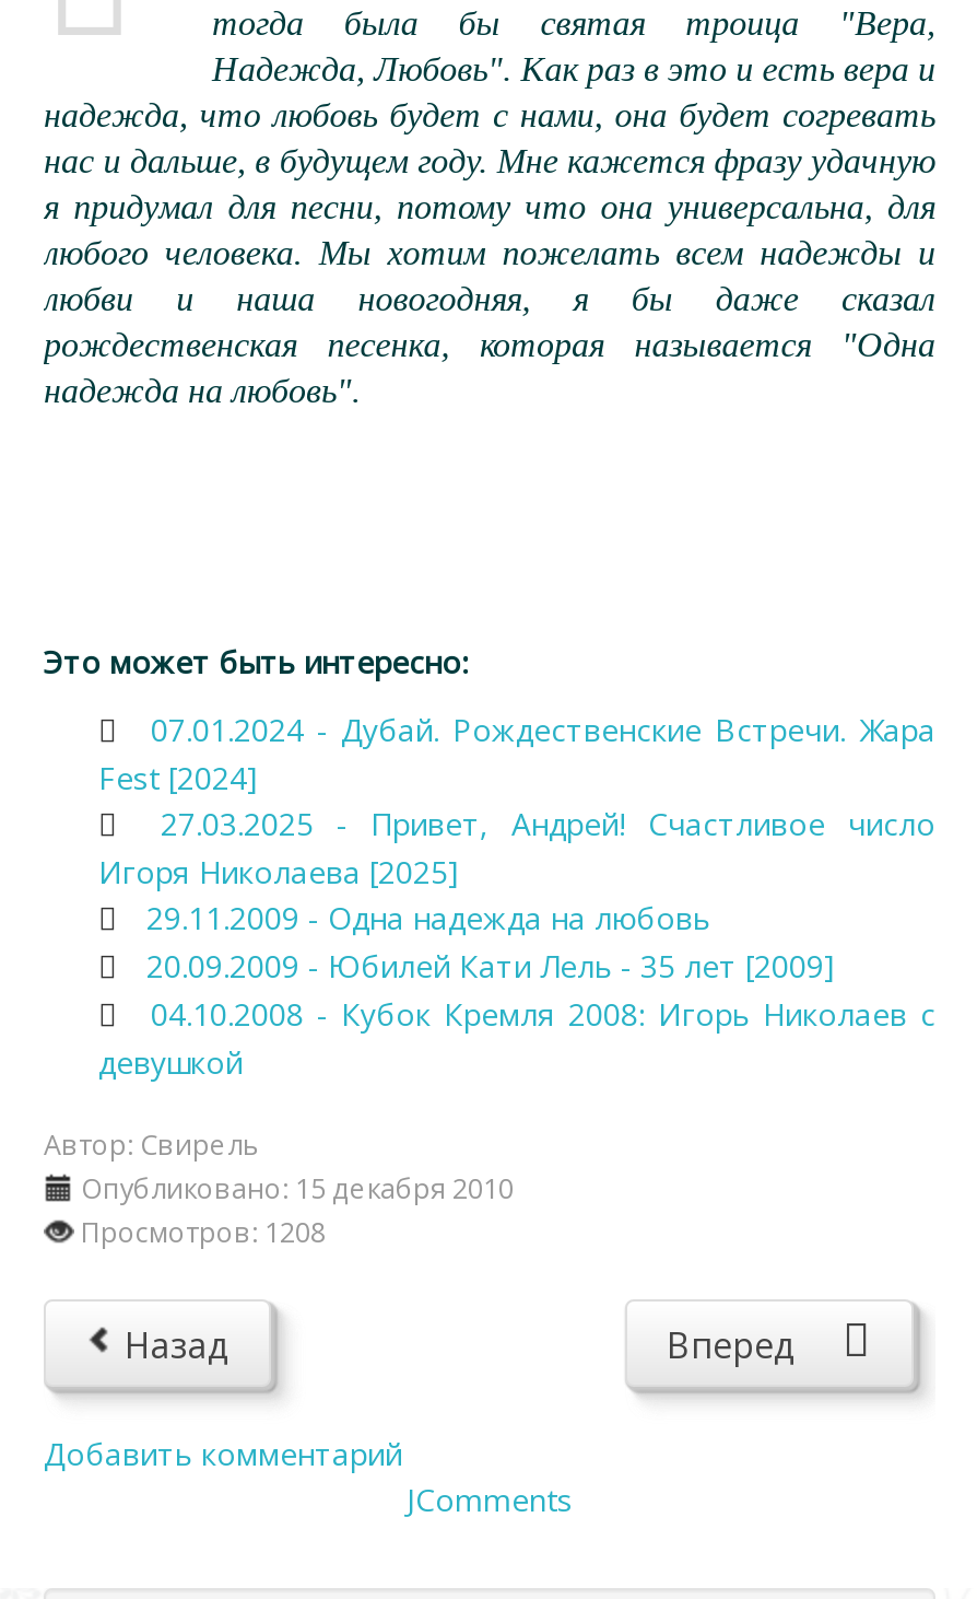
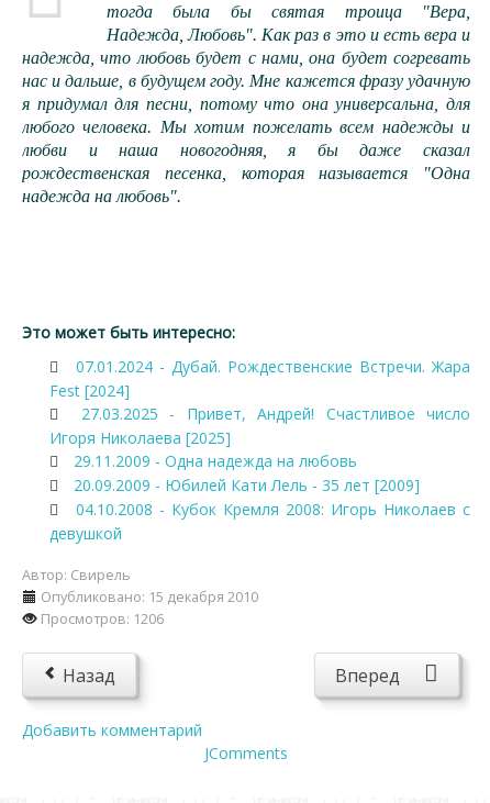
- Просмотров: 1208
+ Просмотров: 1206
